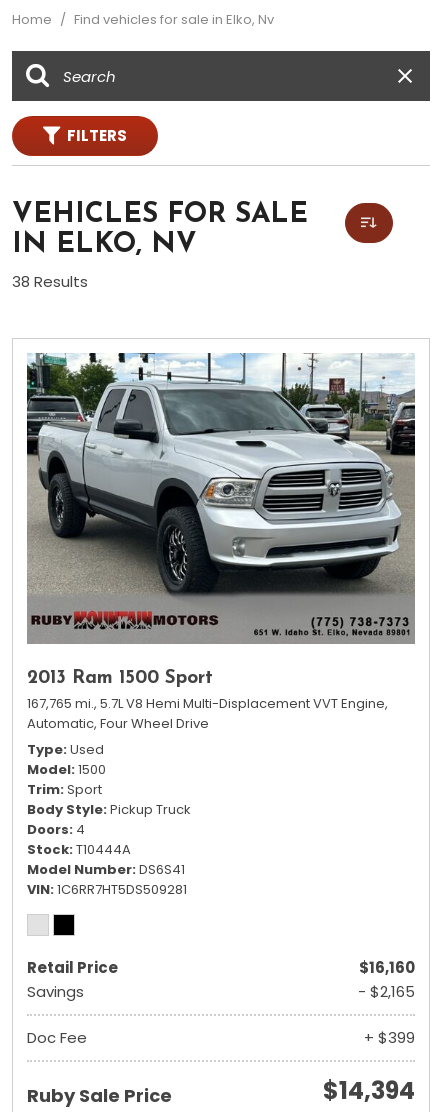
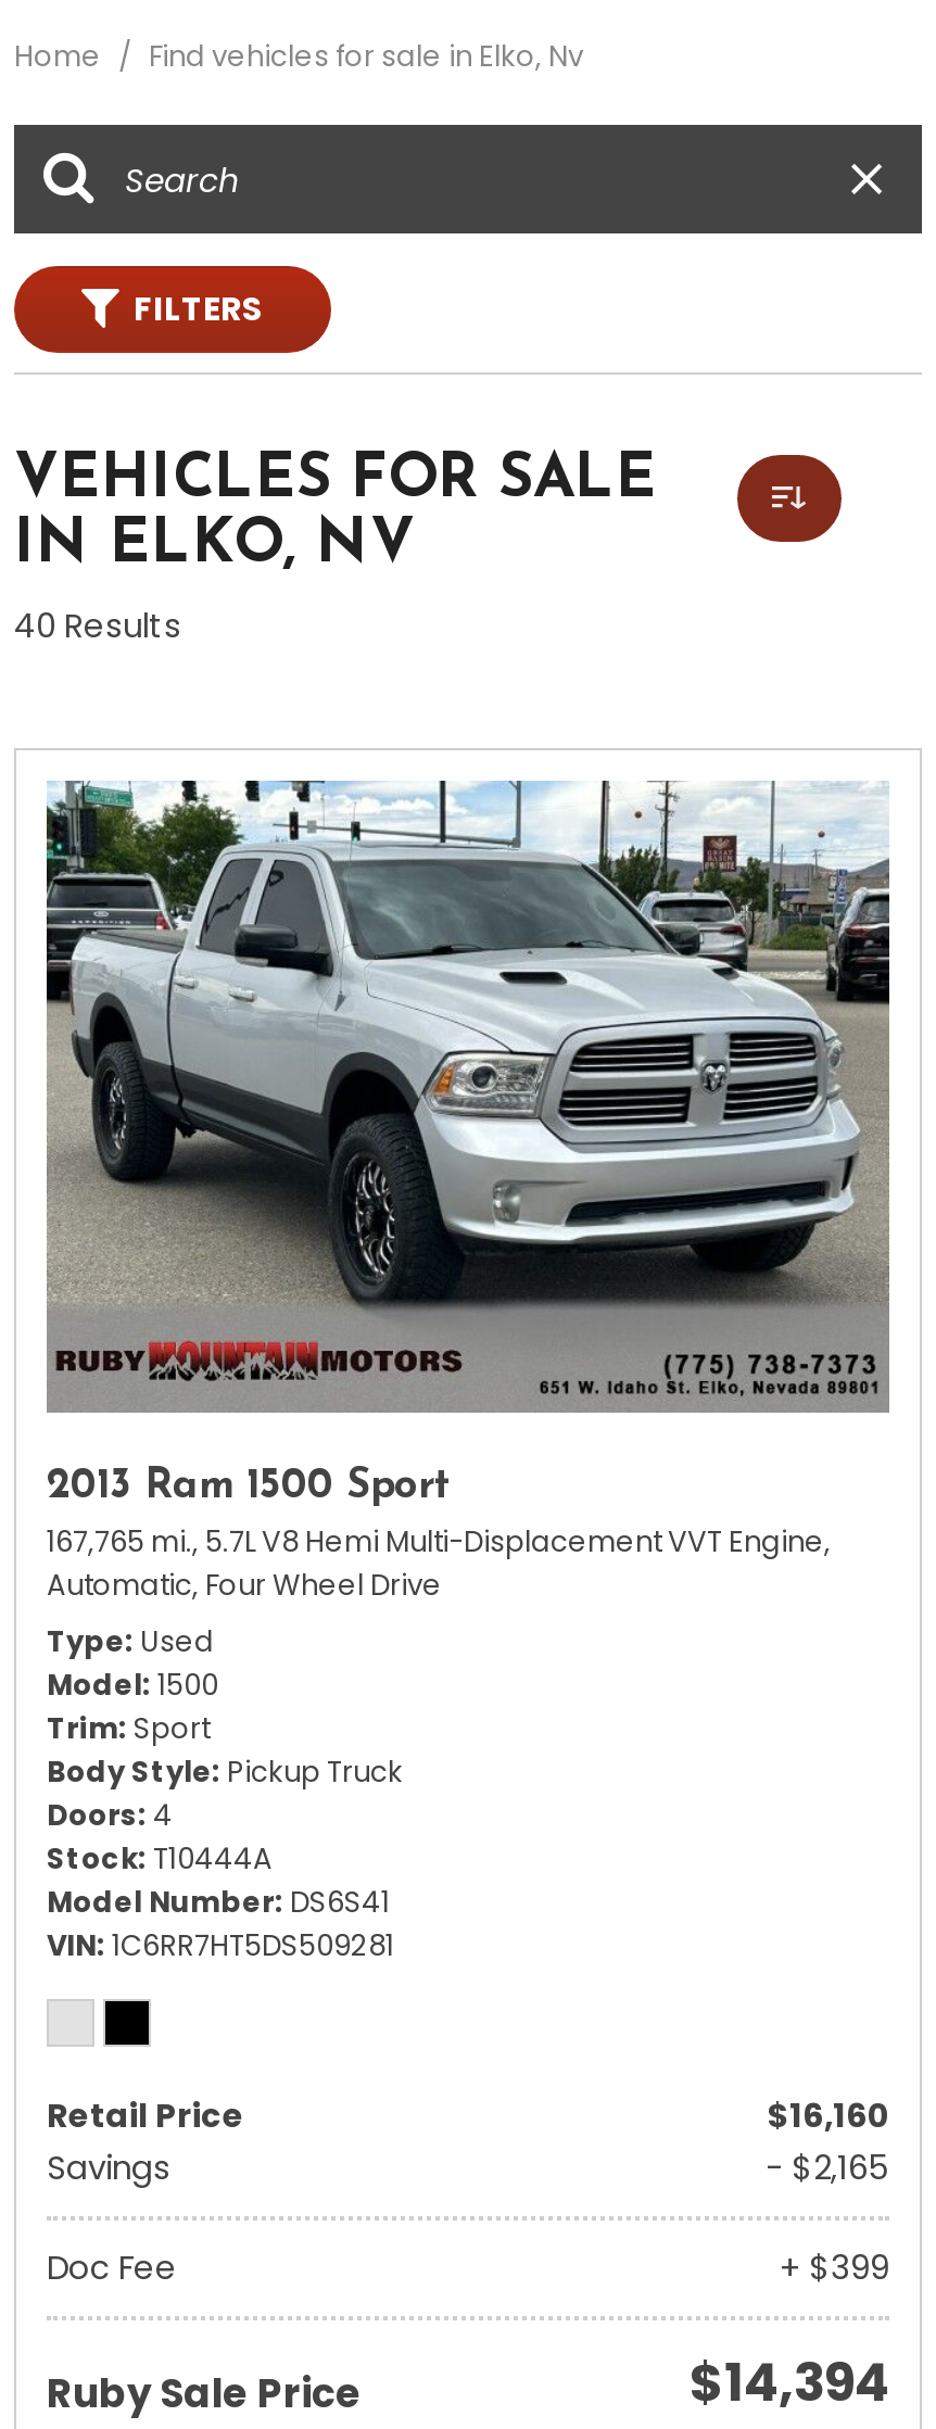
- 38 Results
+ 40 Results
